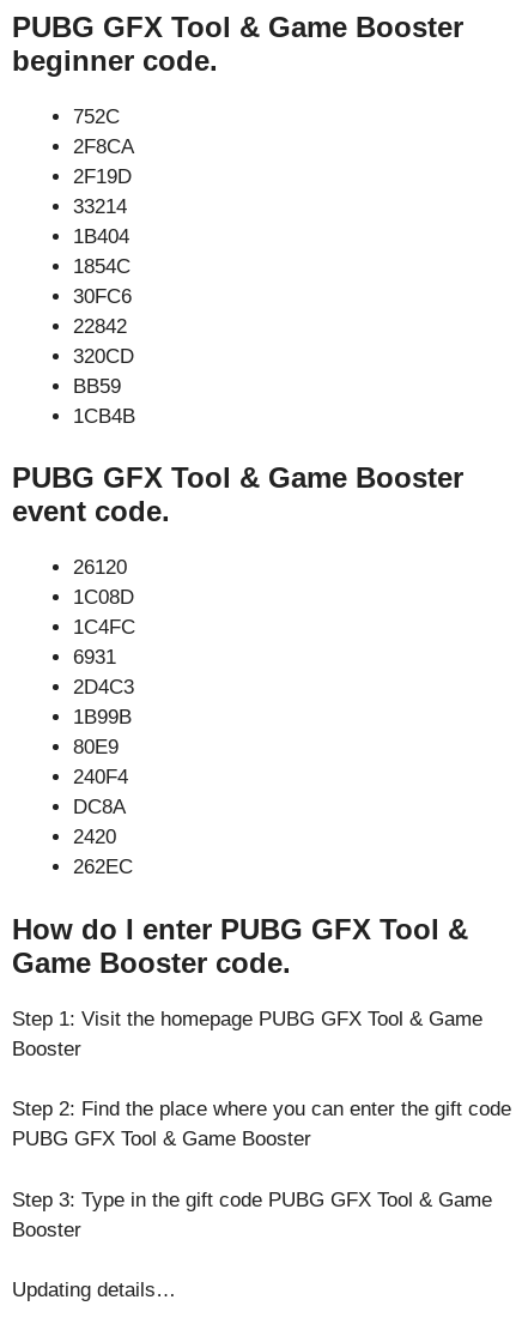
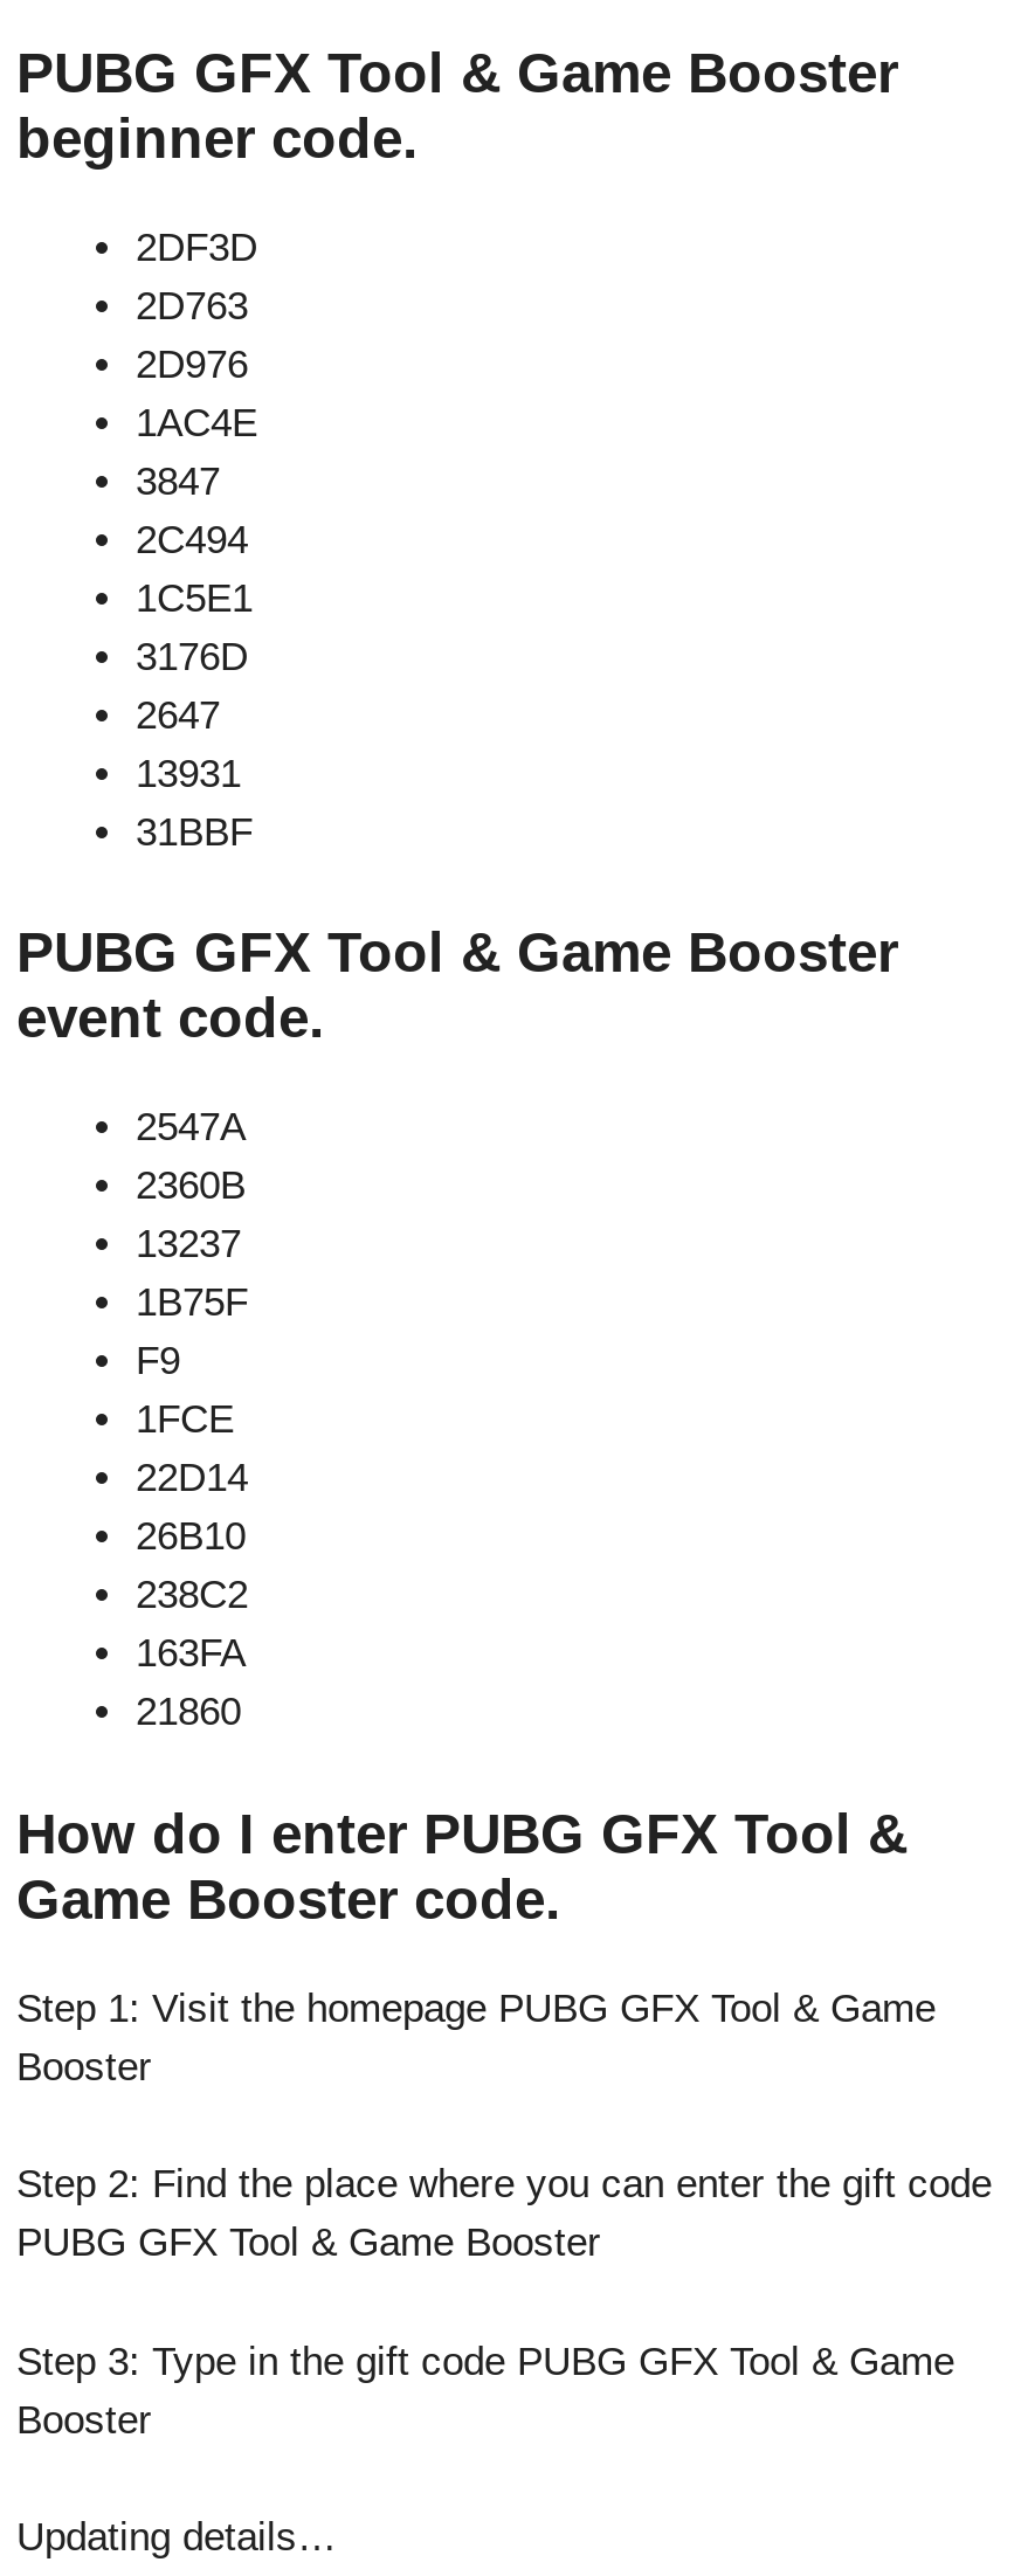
- 752C
- 2F8CA
- 2F19D
- 33214
- 1B404
- 1854C
- 30FC6
- 22842
- 320CD
- BB59
- 1CB4B
+ 2DF3D
+ 2D763
+ 2D976
+ 1AC4E
+ 3847
+ 2C494
+ 1C5E1
+ 3176D
+ 2647
+ 13931
+ 31BBF

- 26120
- 1C08D
- 1C4FC
- 6931
- 2D4C3
- 1B99B
- 80E9
- 240F4
- DC8A
- 2420
- 262EC
+ 2547A
+ 2360B
+ 13237
+ 1B75F
+ F9
+ 1FCE
+ 22D14
+ 26B10
+ 238C2
+ 163FA
+ 21860
